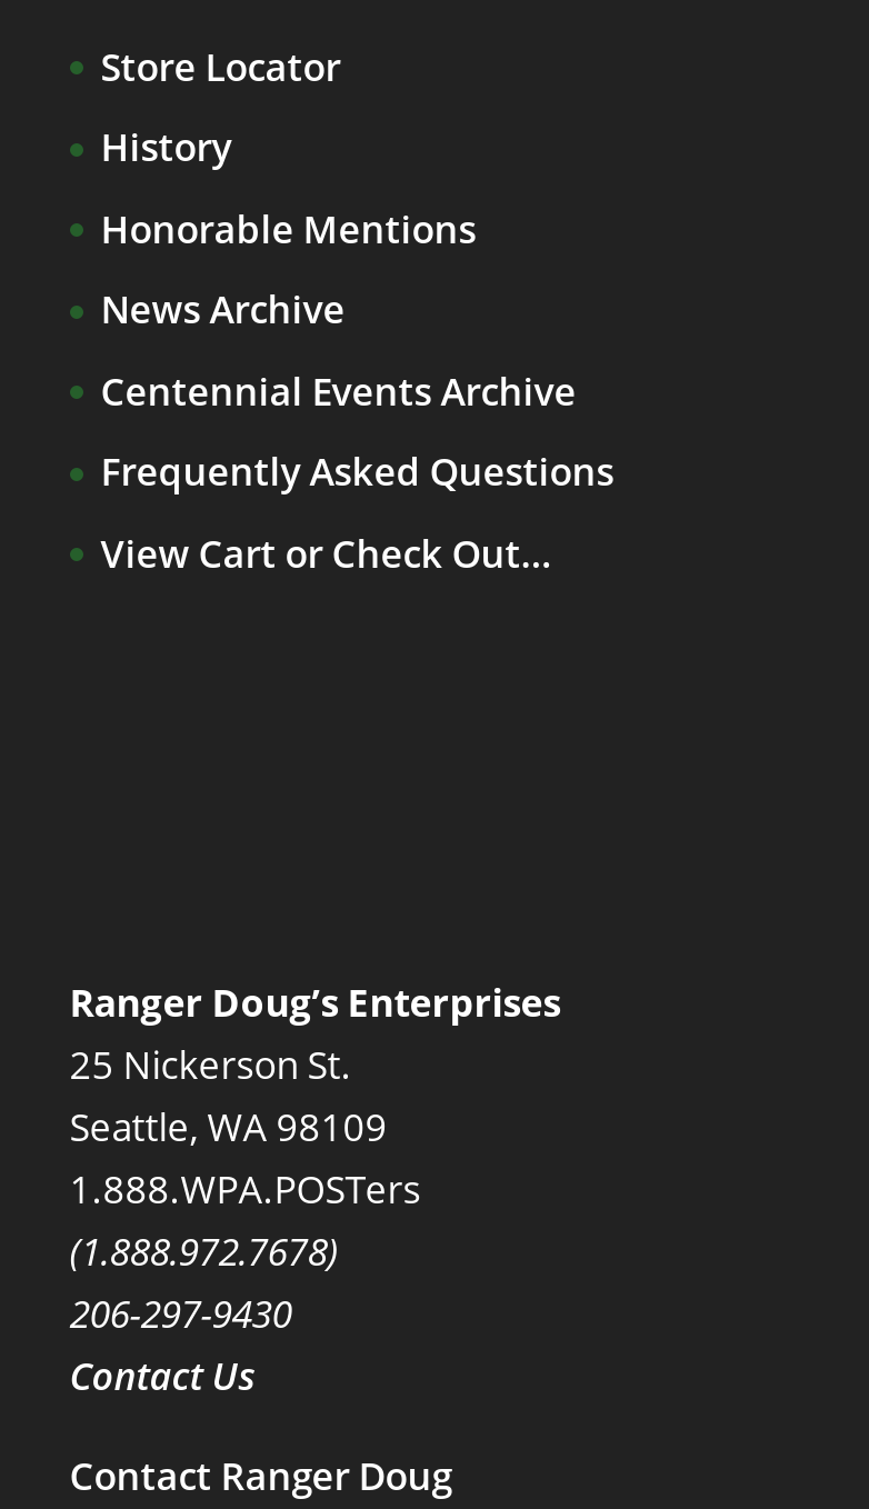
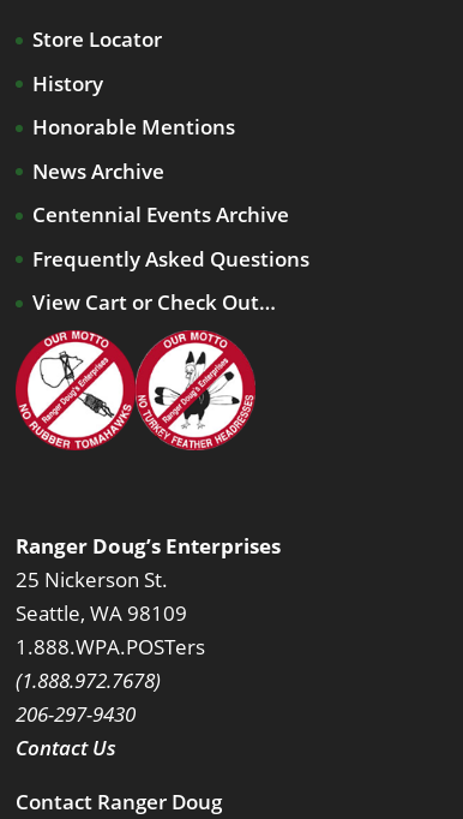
+ [image]
